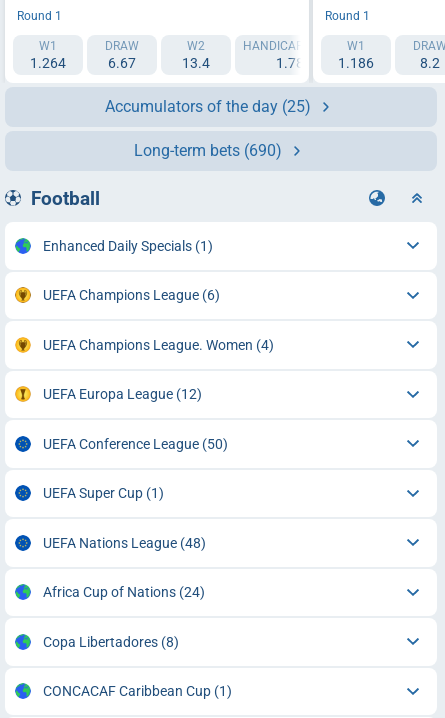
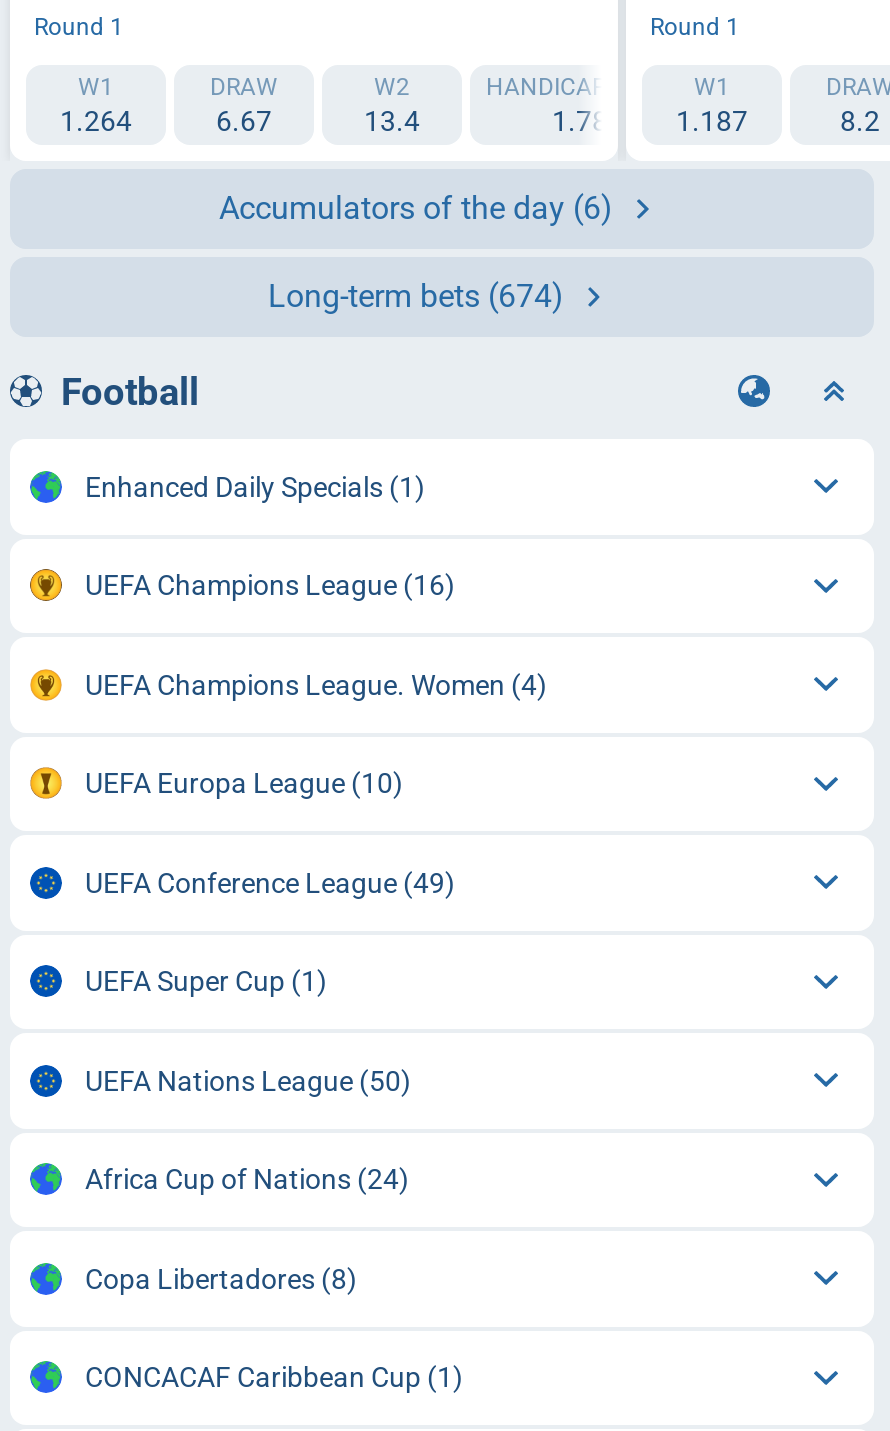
- 1.186
+ 1.187

- Accumulators of the day (25)
+ Accumulators of the day (6)

- Long-term bets (690)
+ Long-term bets (674)

- UEFA Champions League (6)
+ UEFA Champions League (16)

- UEFA Europa League (12)
+ UEFA Europa League (10)

- UEFA Conference League (50)
+ UEFA Conference League (49)

- UEFA Nations League (48)
+ UEFA Nations League (50)
